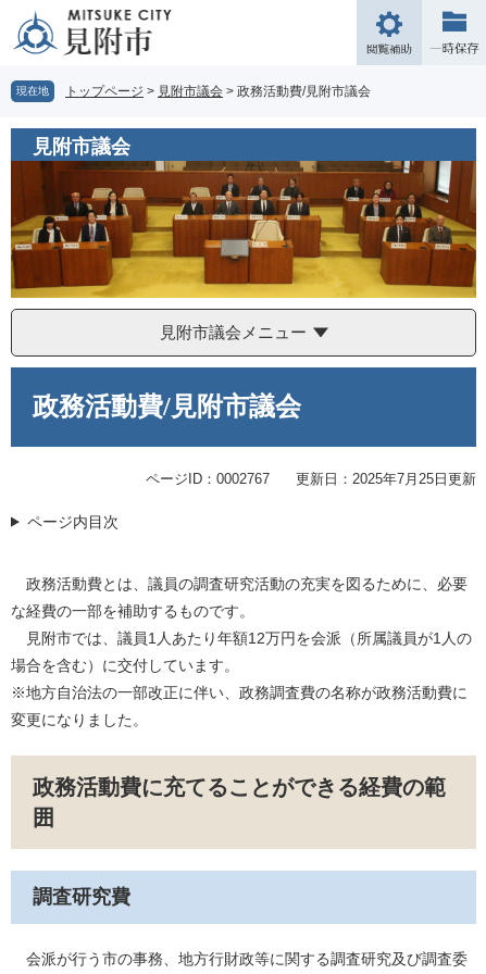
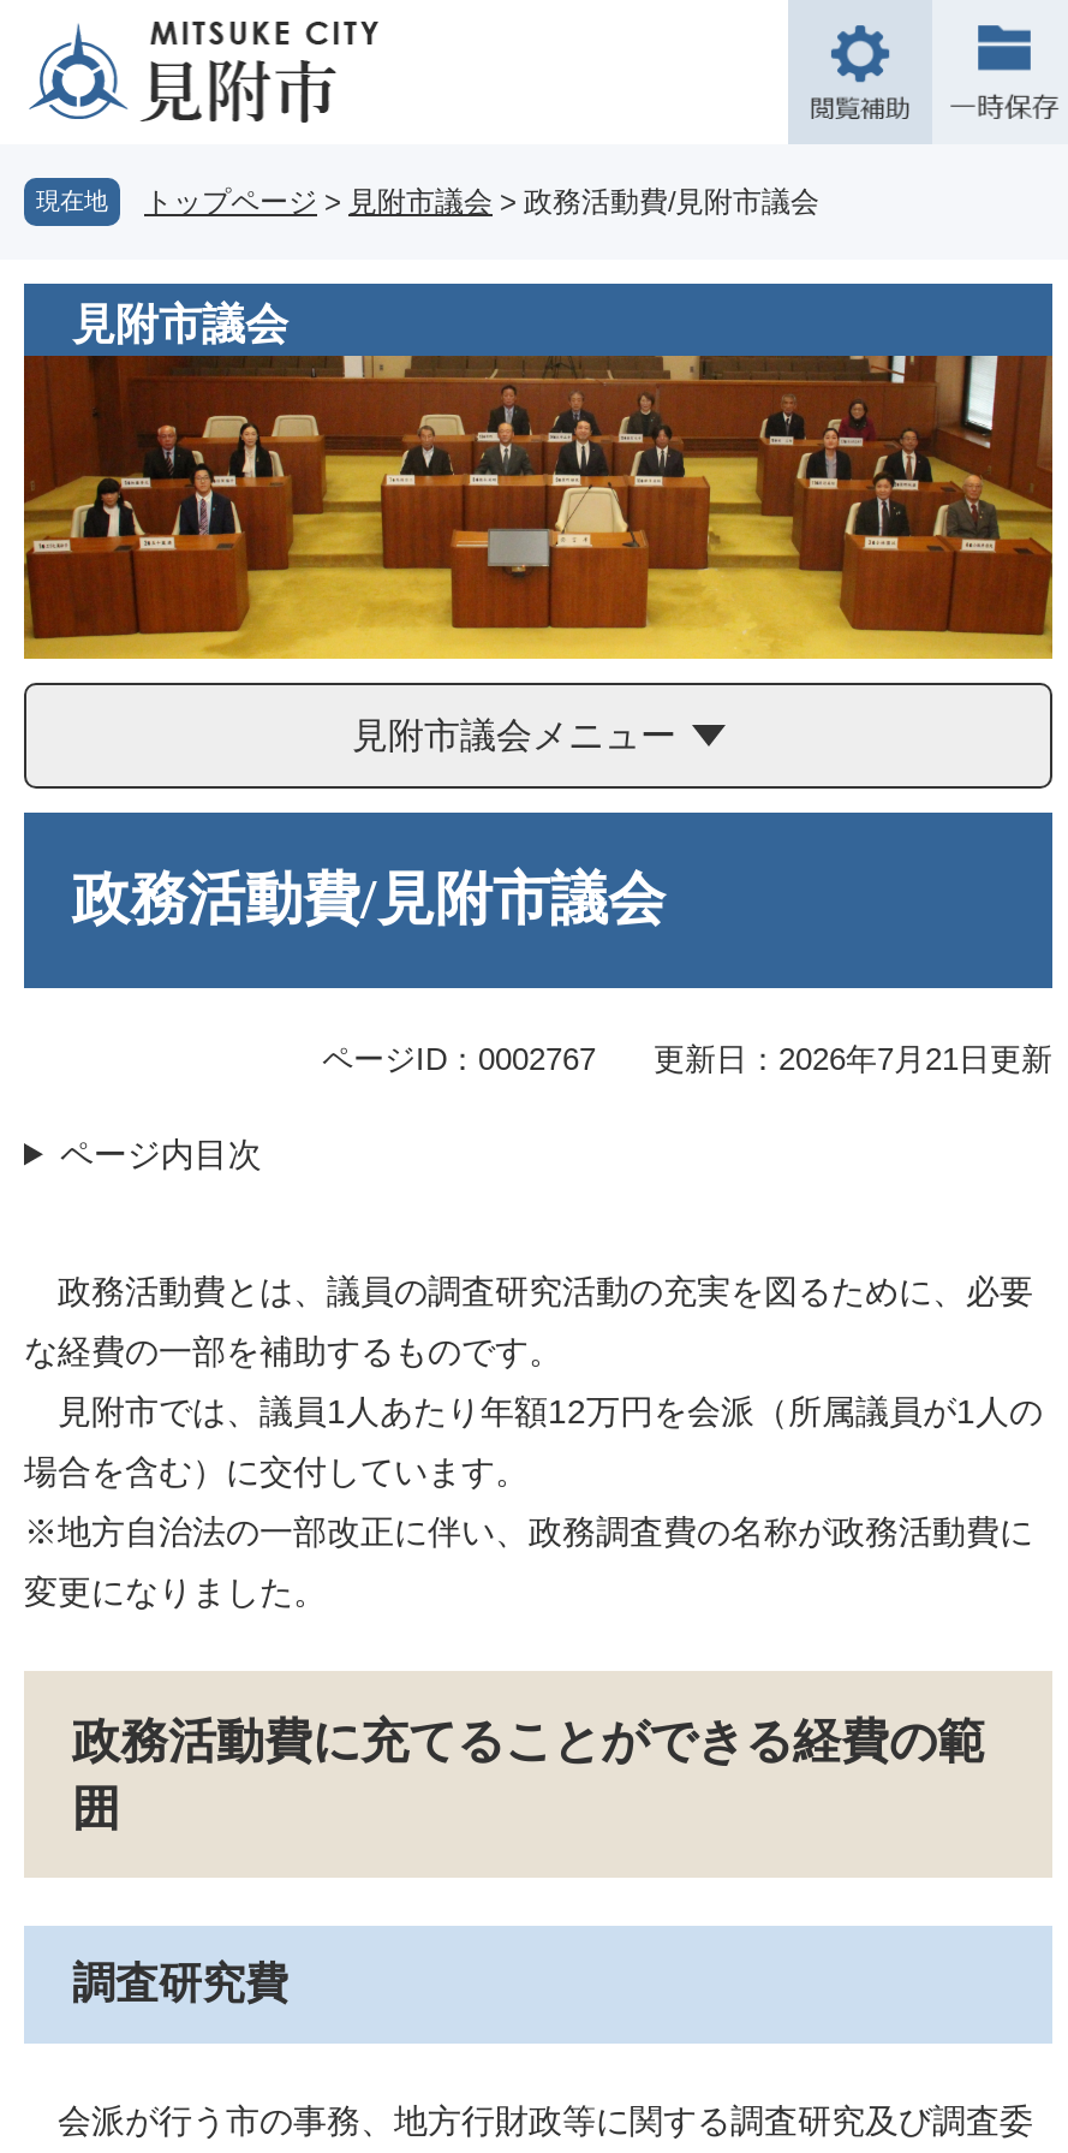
- 更新日：2025年7月25日更新
+ 更新日：2026年7月21日更新
